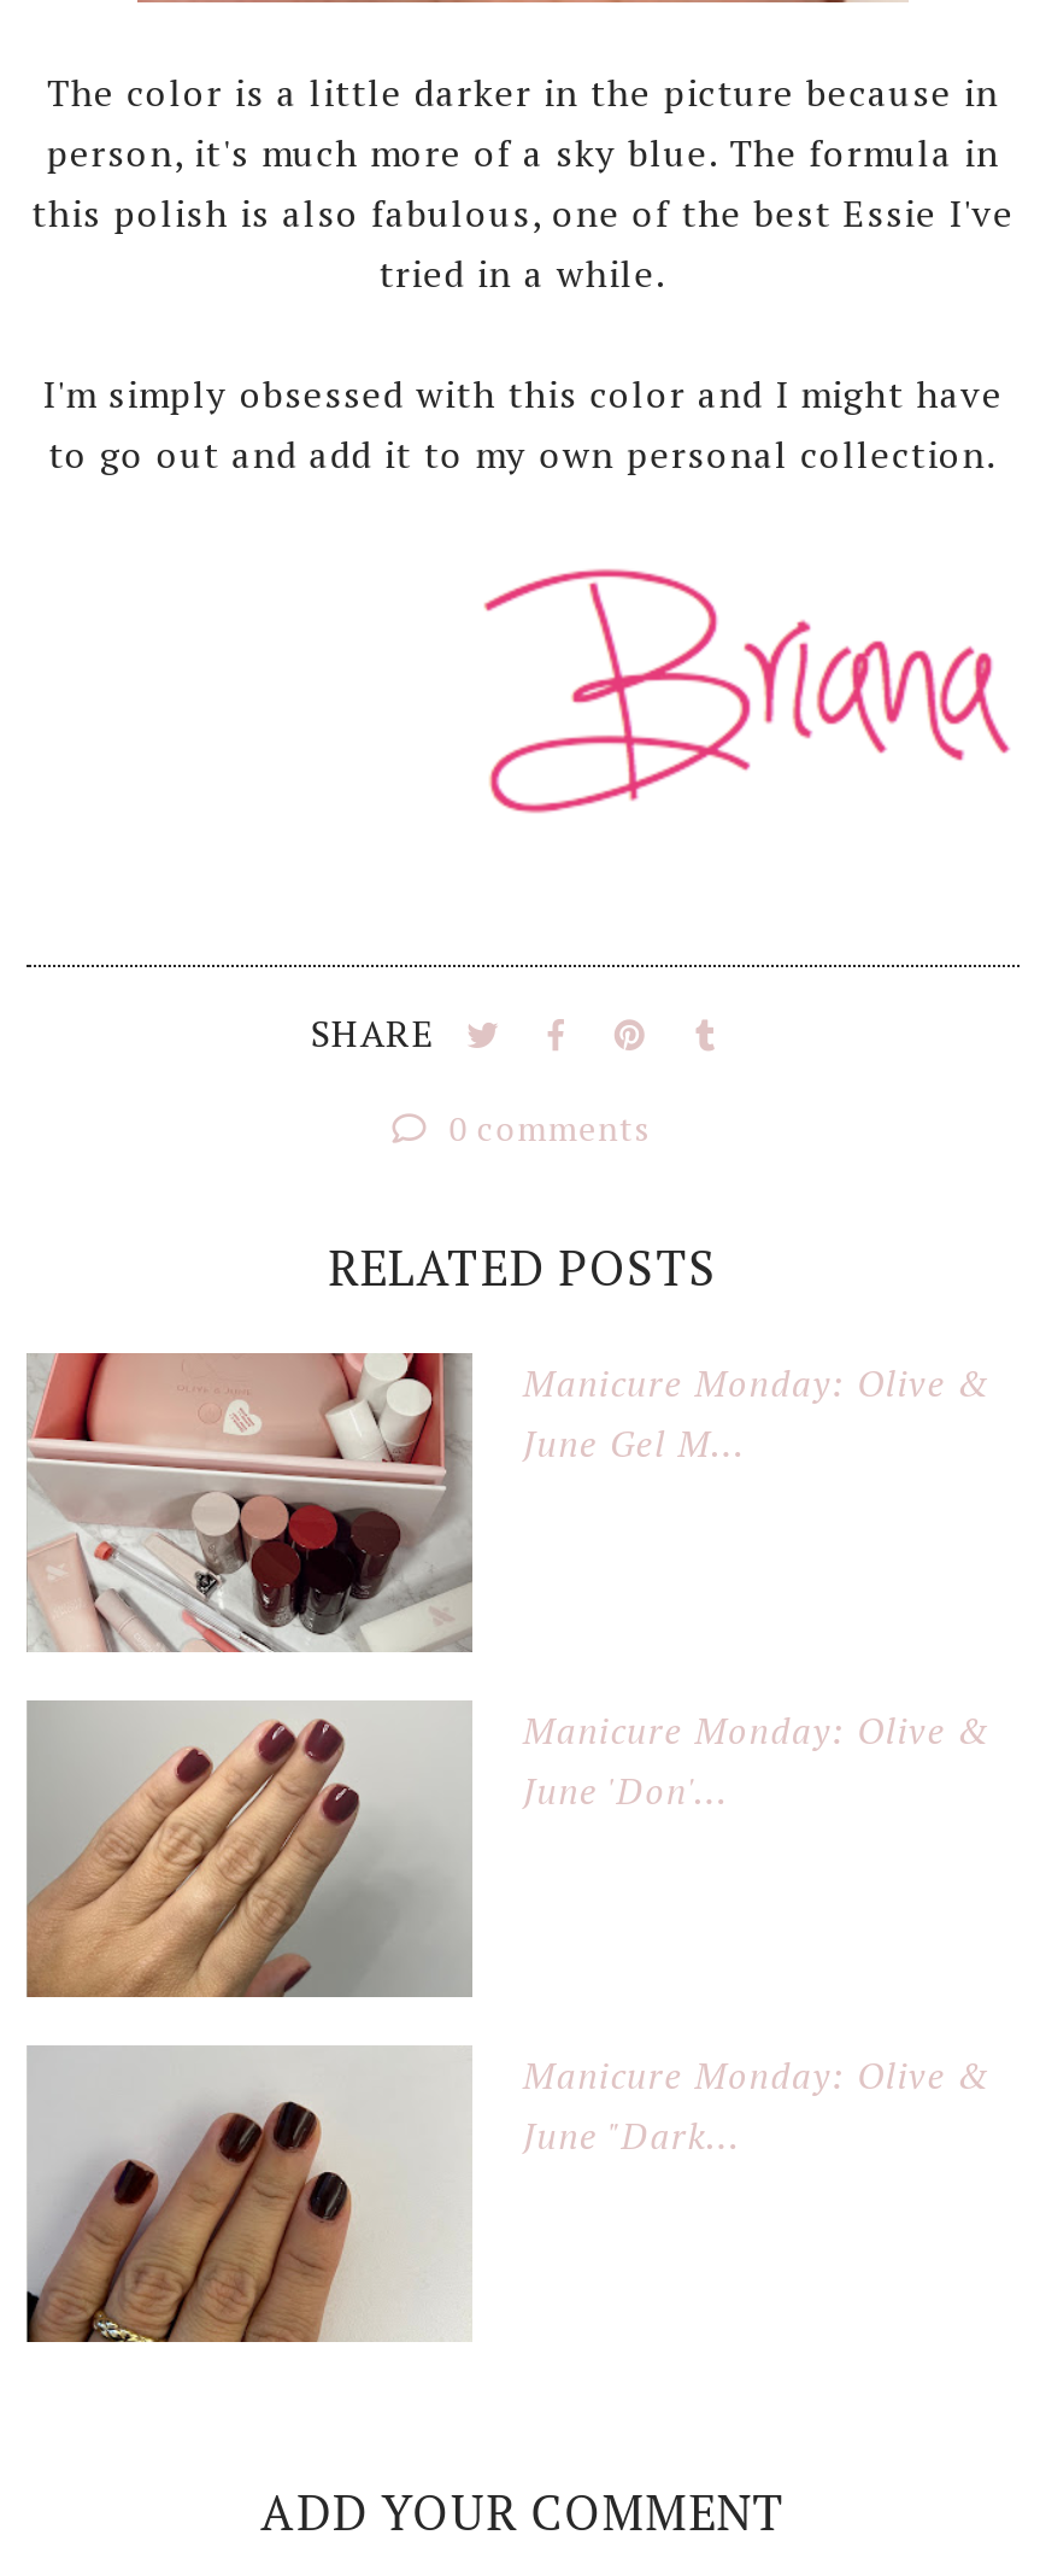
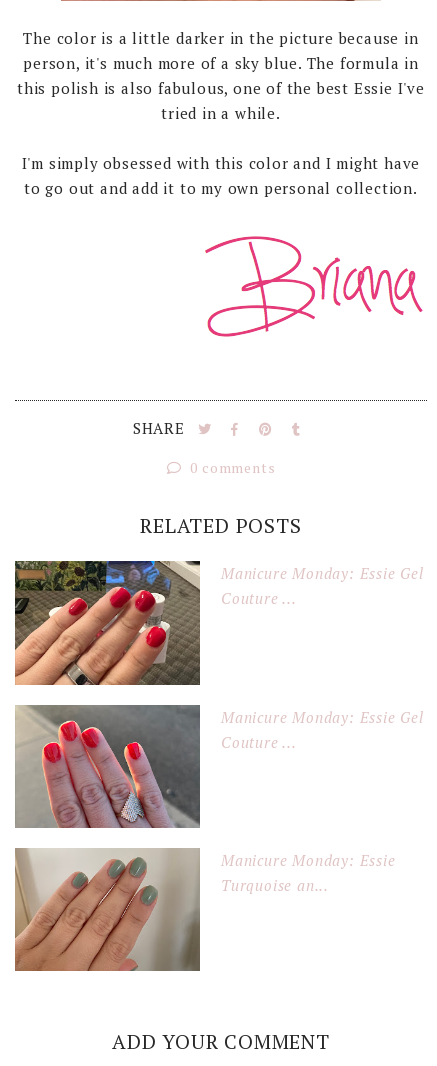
- [image]
- Manicure Monday: Olive &
- June Gel M...
+ [image]
+ Manicure Monday: Essie Gel
+ Couture ...

- [image]
- Manicure Monday: Olive &
- June 'Don'...
+ [image]
+ Manicure Monday: Essie Gel
+ Couture ...

- [image]
- Manicure Monday: Olive &
- June "Dark...
+ [image]
+ Manicure Monday: Essie
+ Turquoise an...
